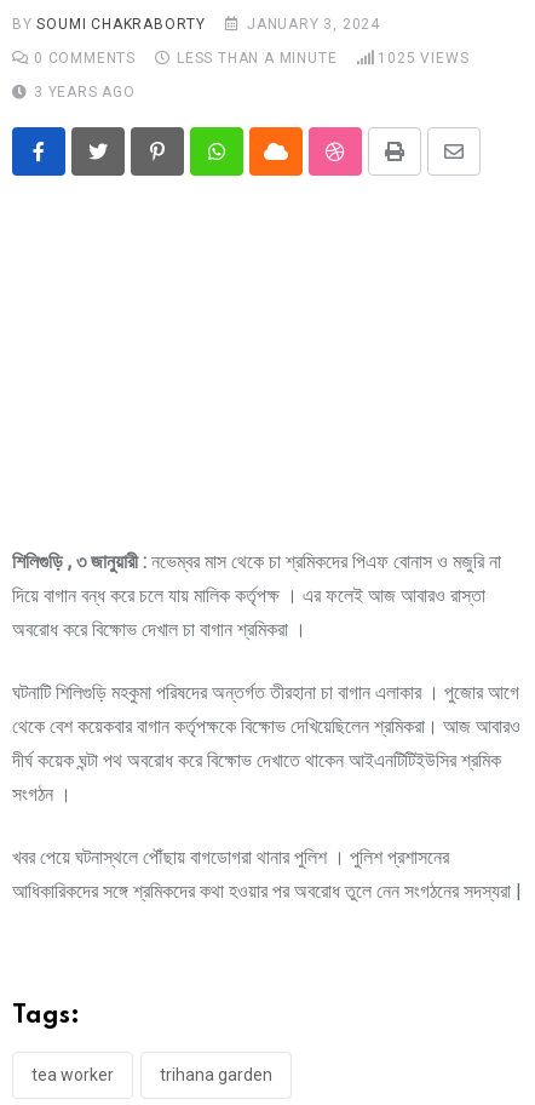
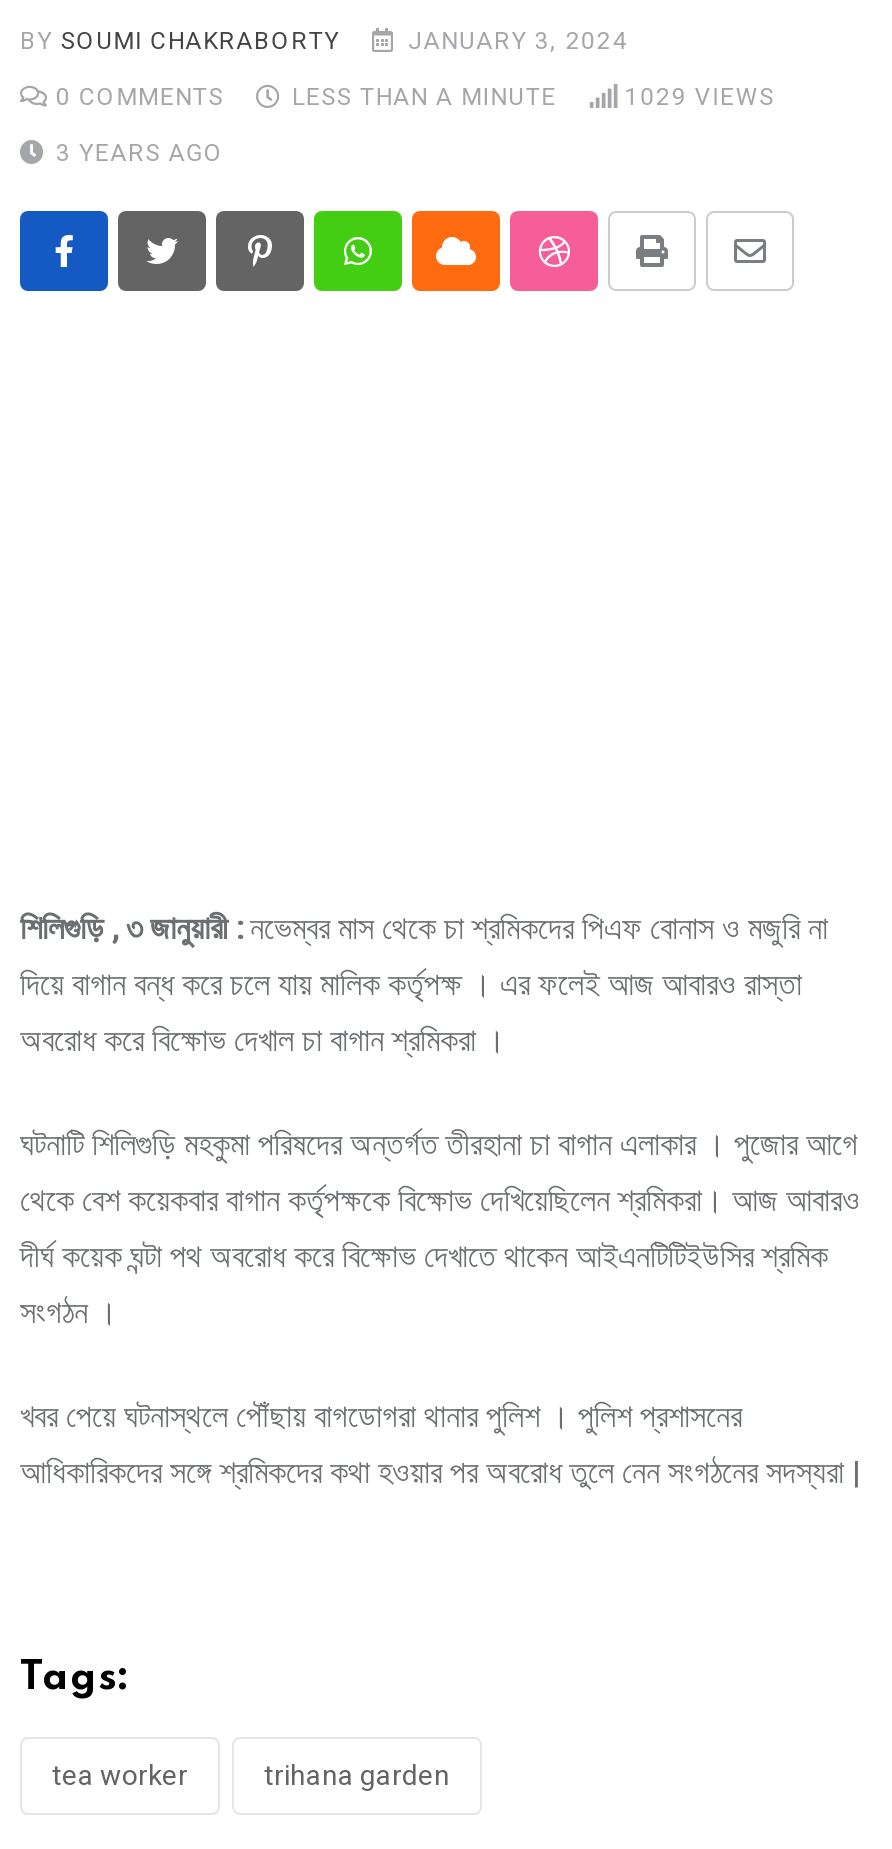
- 1025 VIEWS
+ 1029 VIEWS
